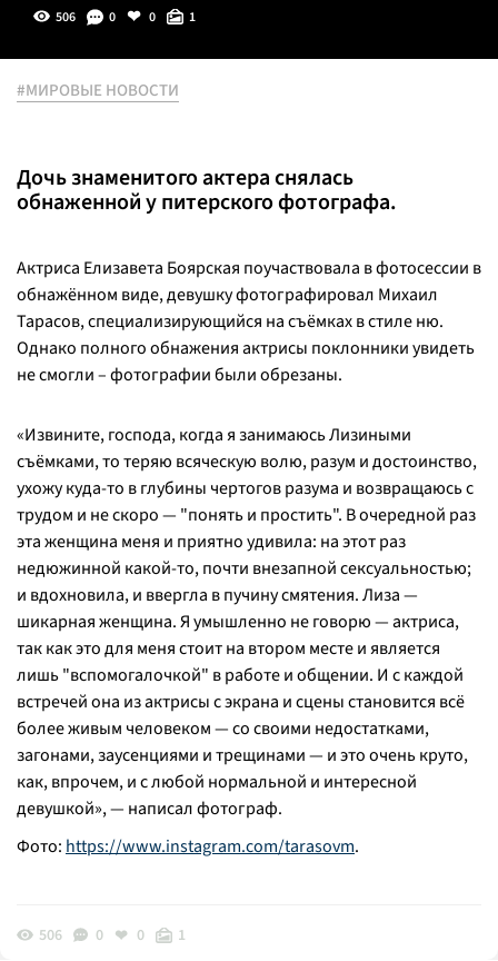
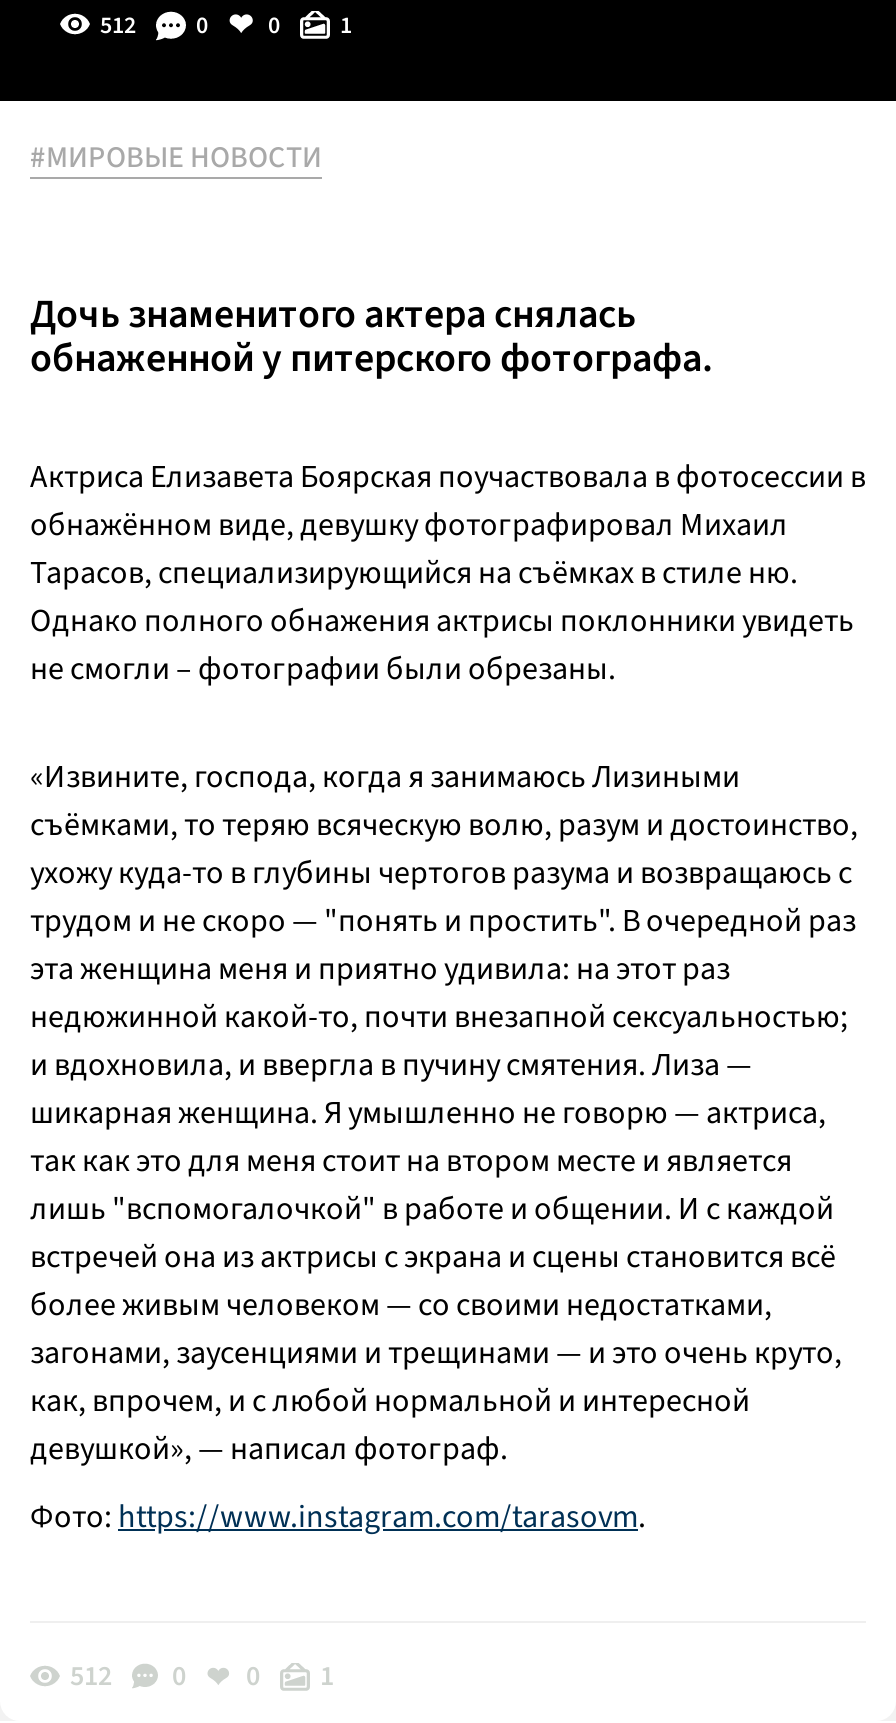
- 506 0 0 1
+ 512 0 0 1

- 506 0 0 1
+ 512 0 0 1
